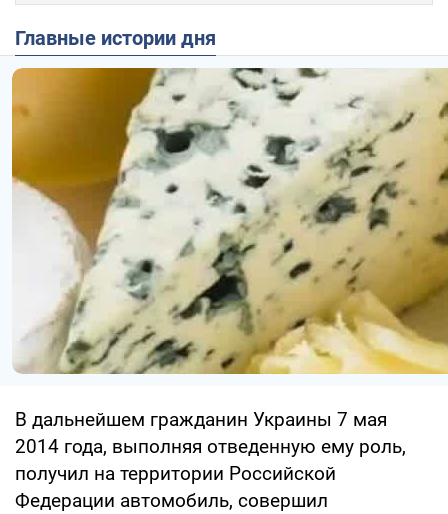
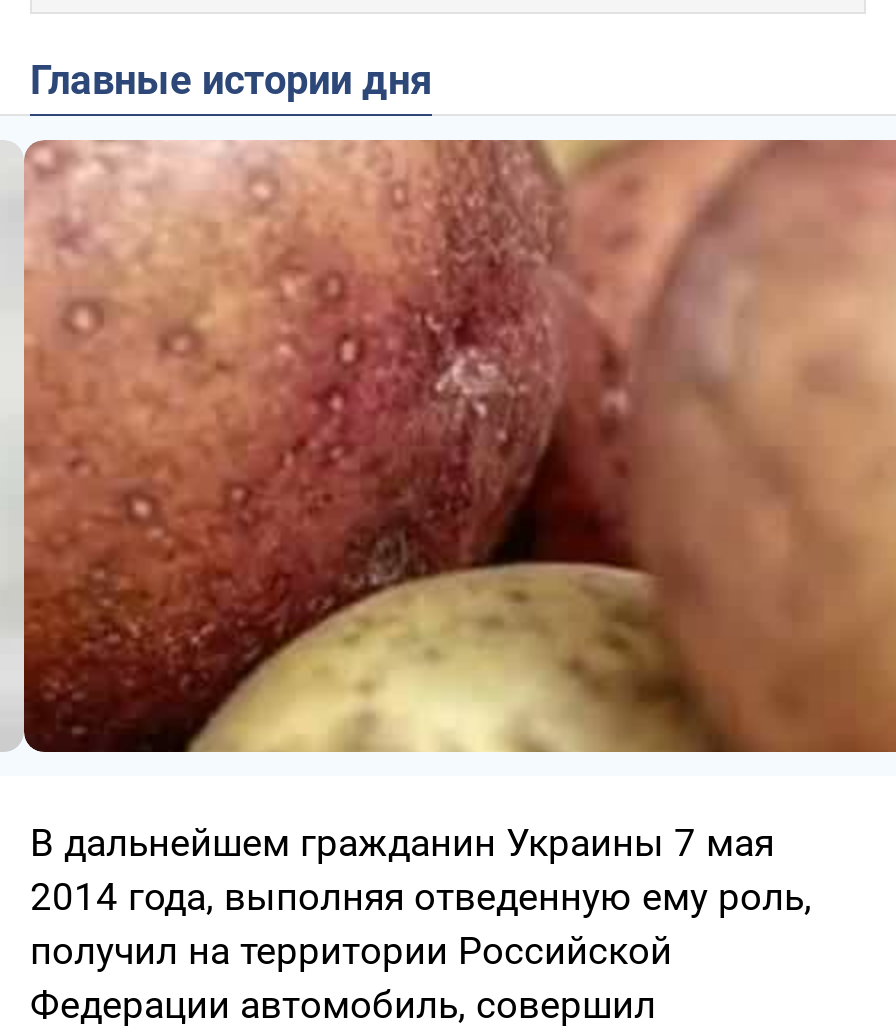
- [image]
+ [image]
